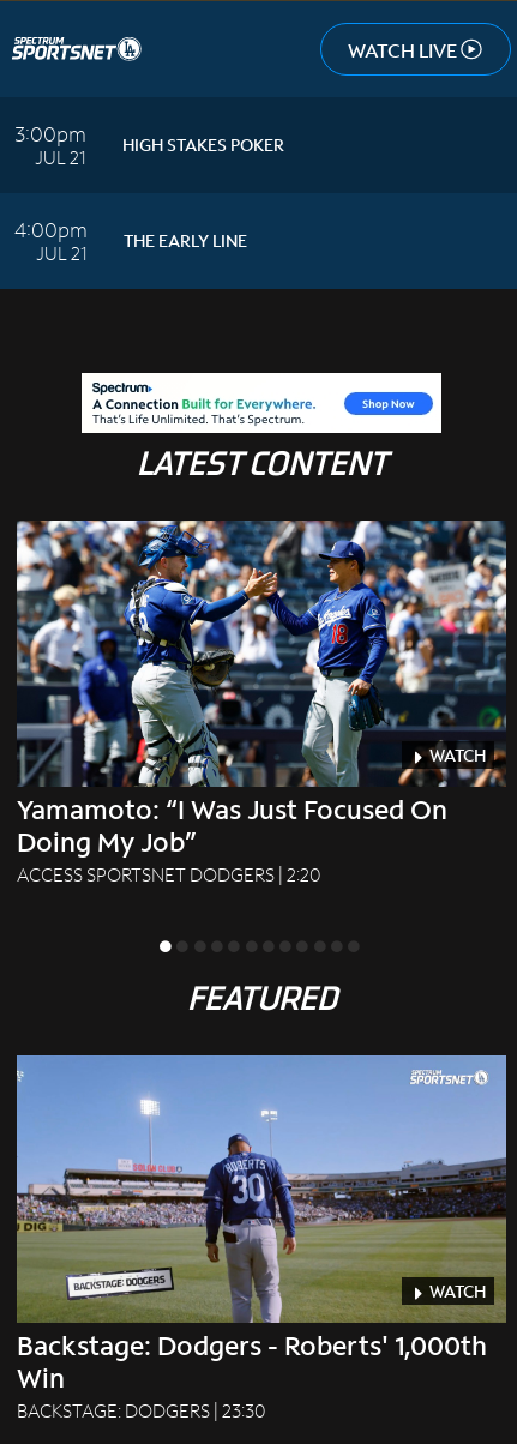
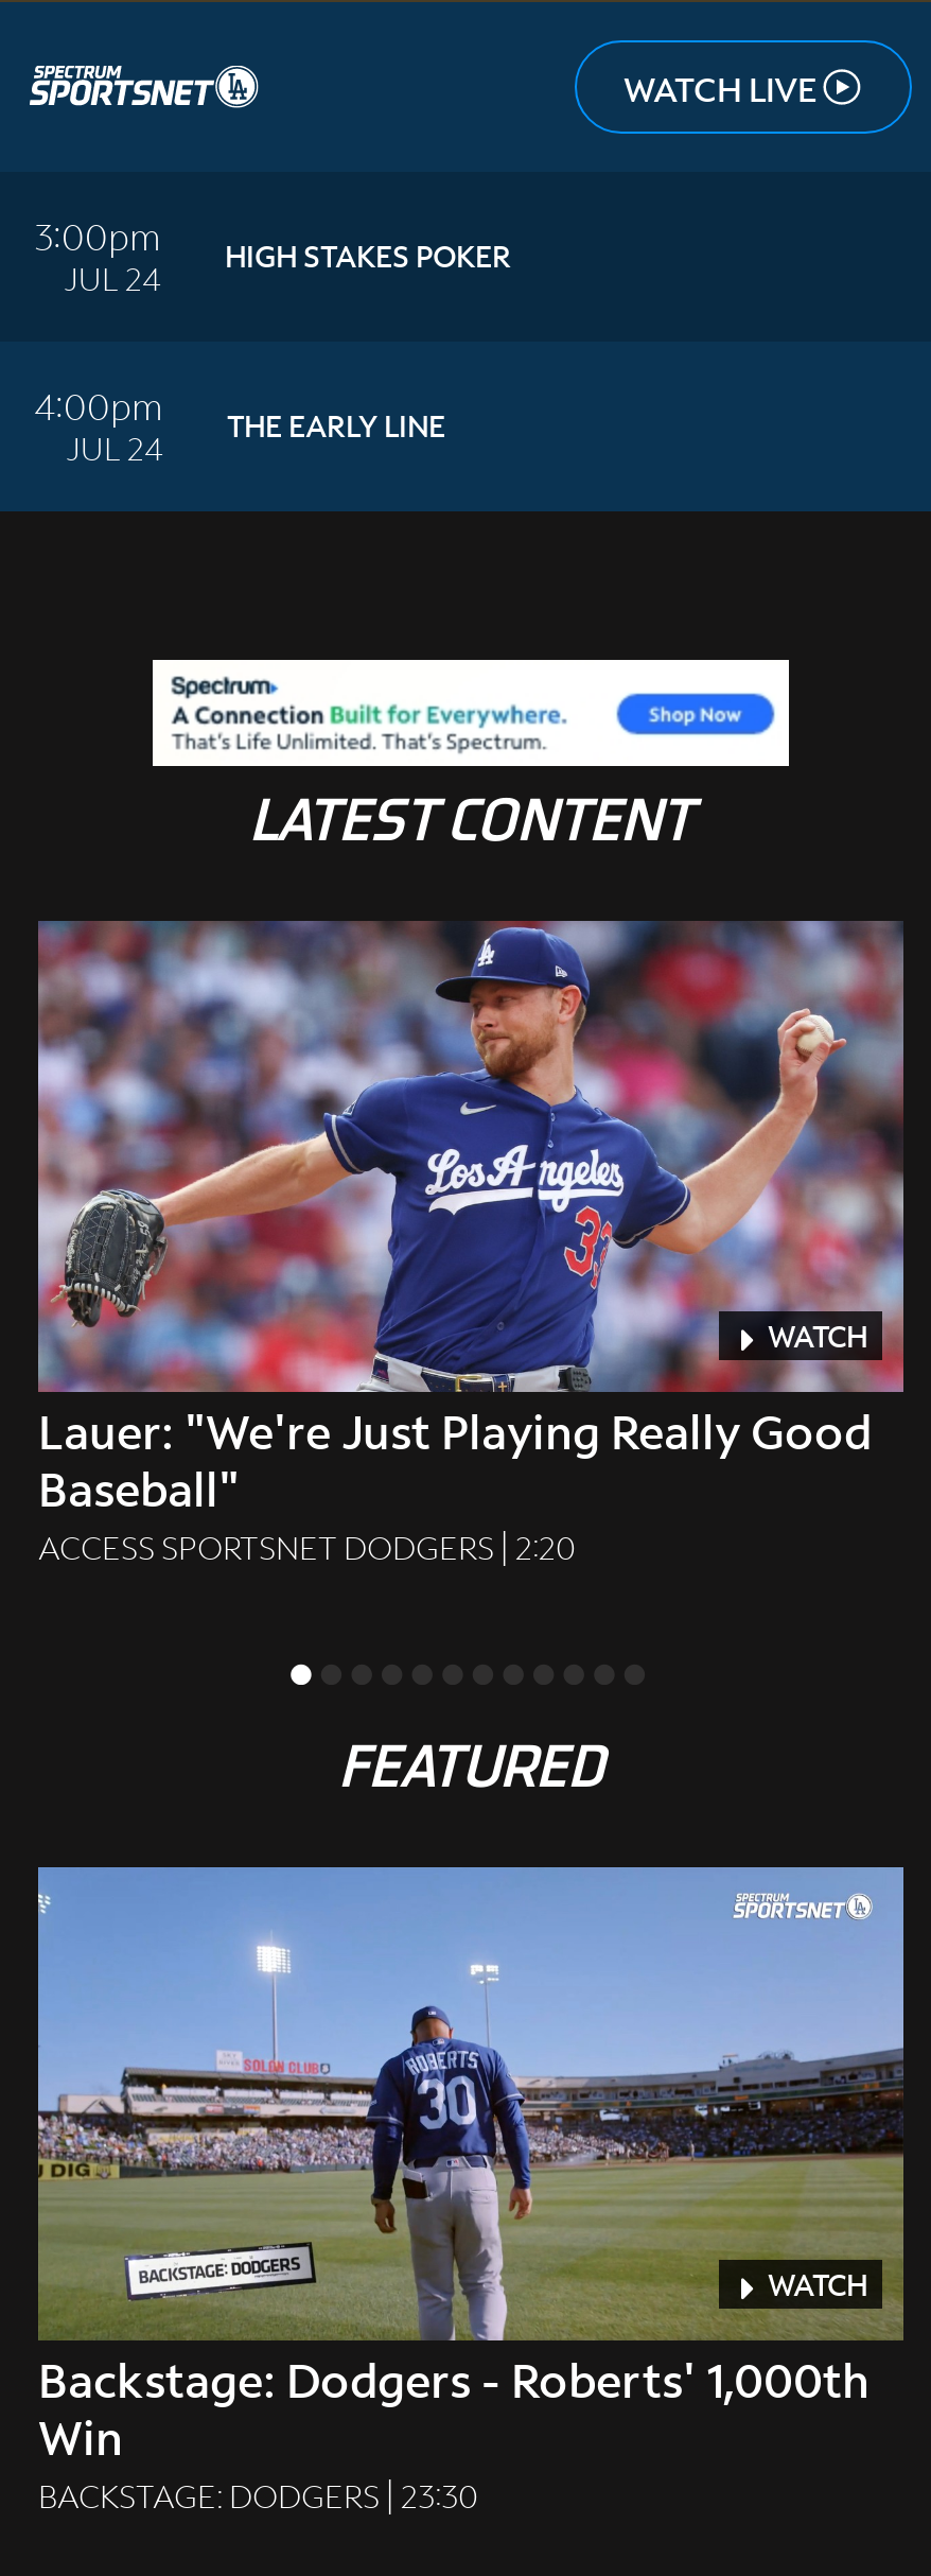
- JUL 21
+ JUL 24

- JUL 21
+ JUL 24

- [image]
- Yamamoto: “I Was Just Focused On
- Doing My Job”
+ [image]
+ Lauer: "We're Just Playing Really Good
+ Baseball"
